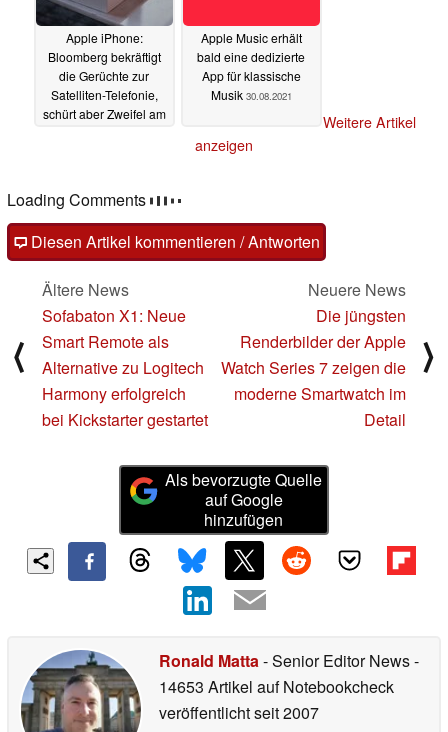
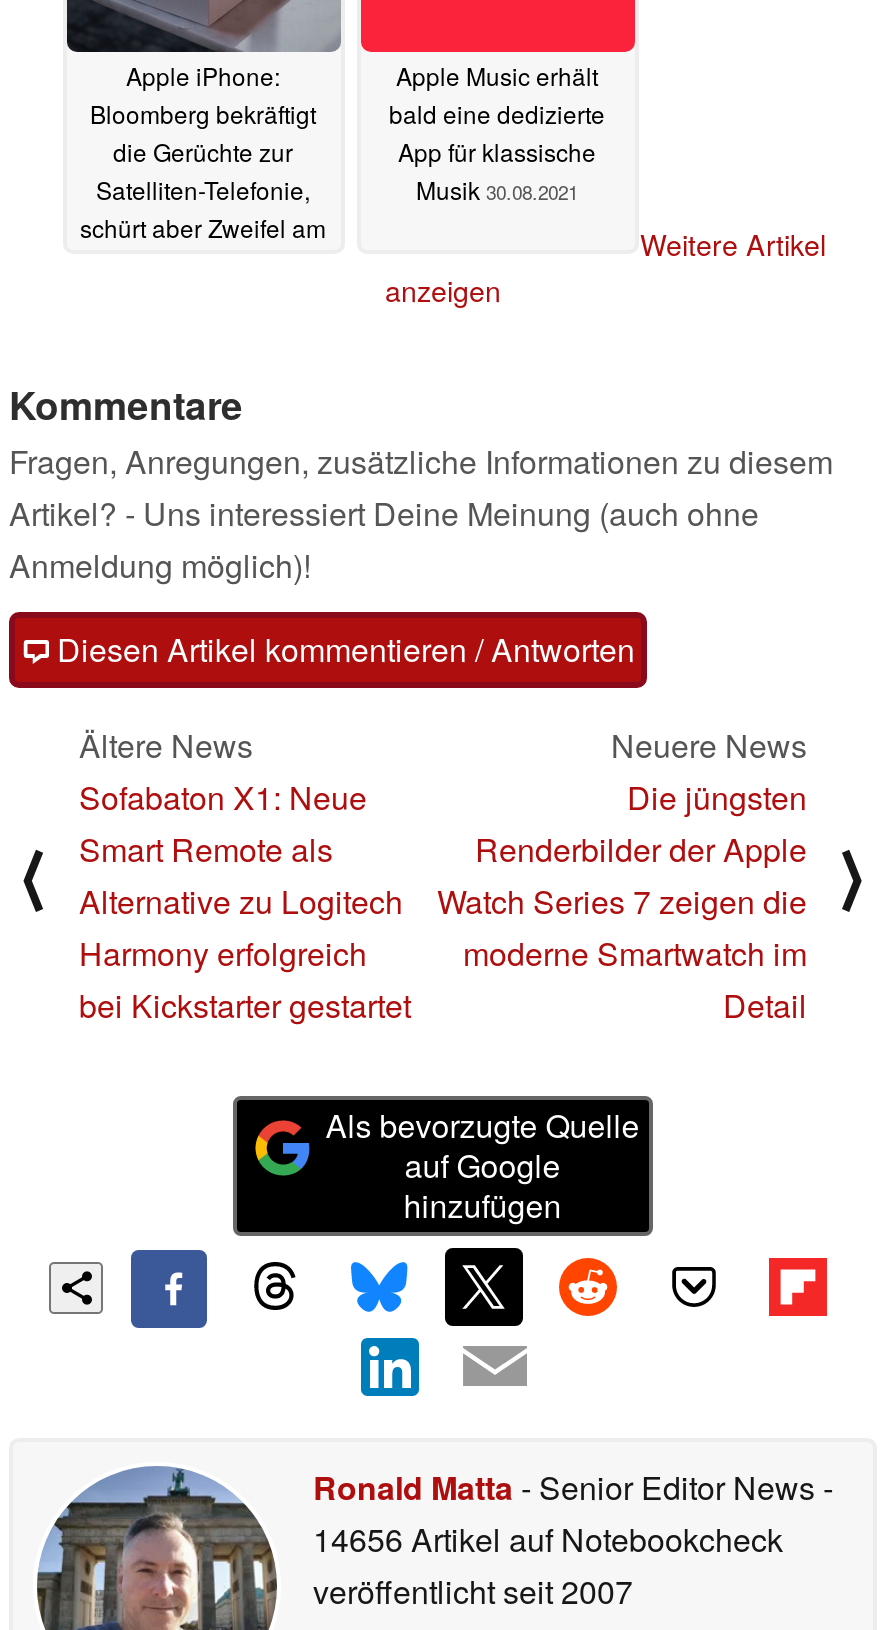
- Loading Comments
+ Kommentare
+ Fragen, Anregungen, zusätzliche Informationen zu diesem
+ Artikel? - Uns interessiert Deine Meinung (auch ohne
+ Anmeldung möglich)!

- 14653 Artikel auf Notebookcheck
+ 14656 Artikel auf Notebookcheck
